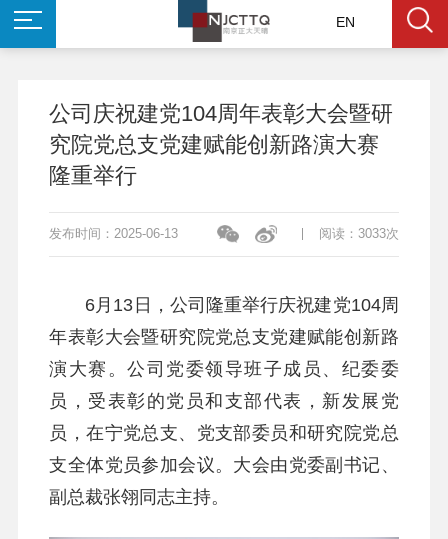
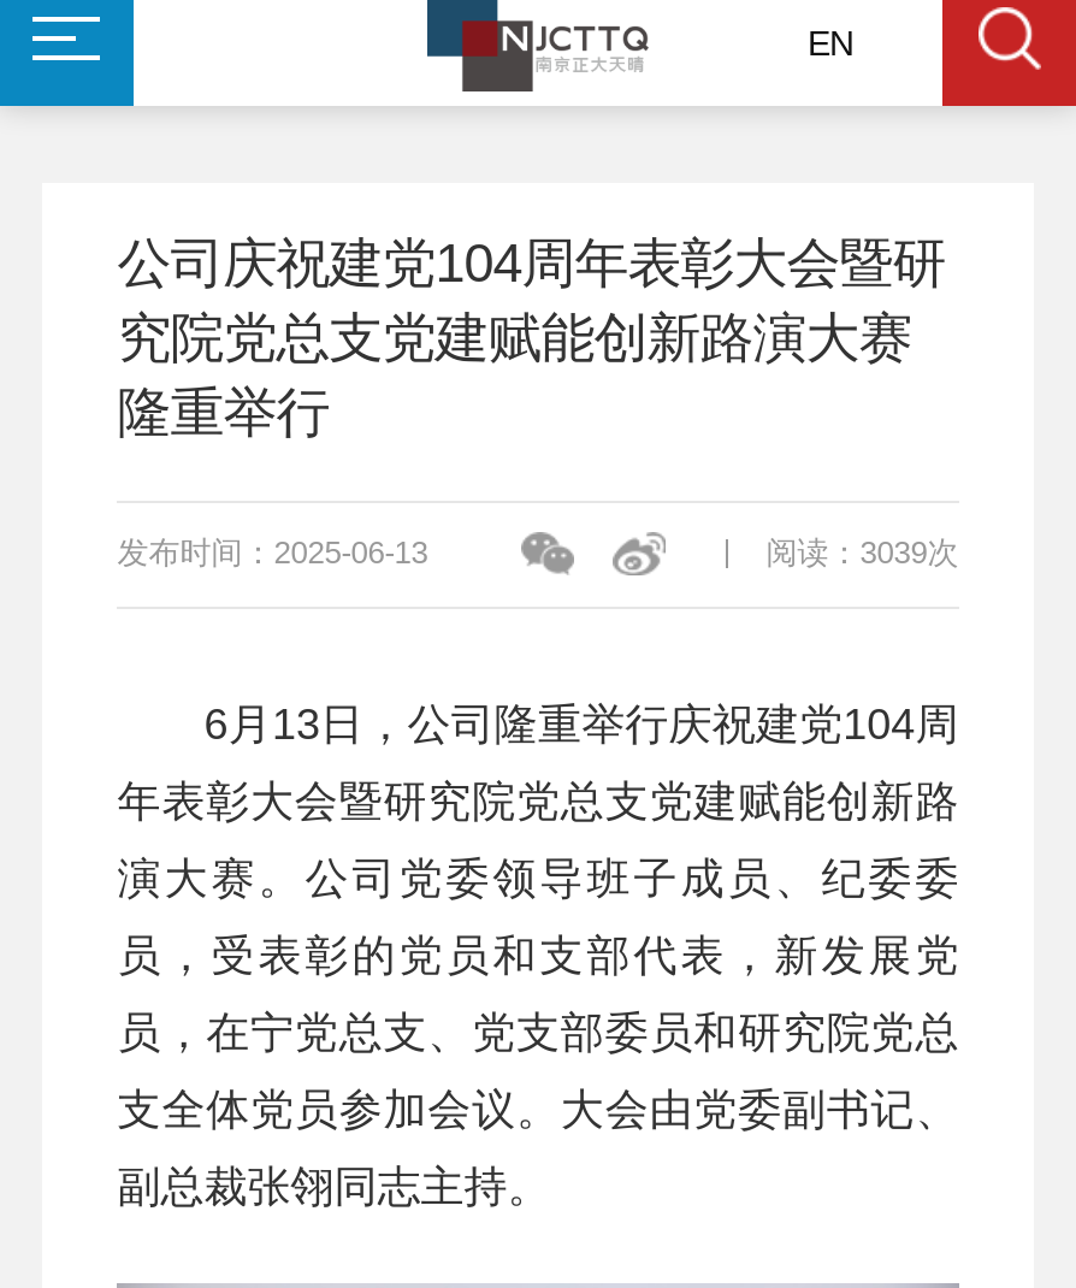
- 阅读：3033次
+ 阅读：3039次
